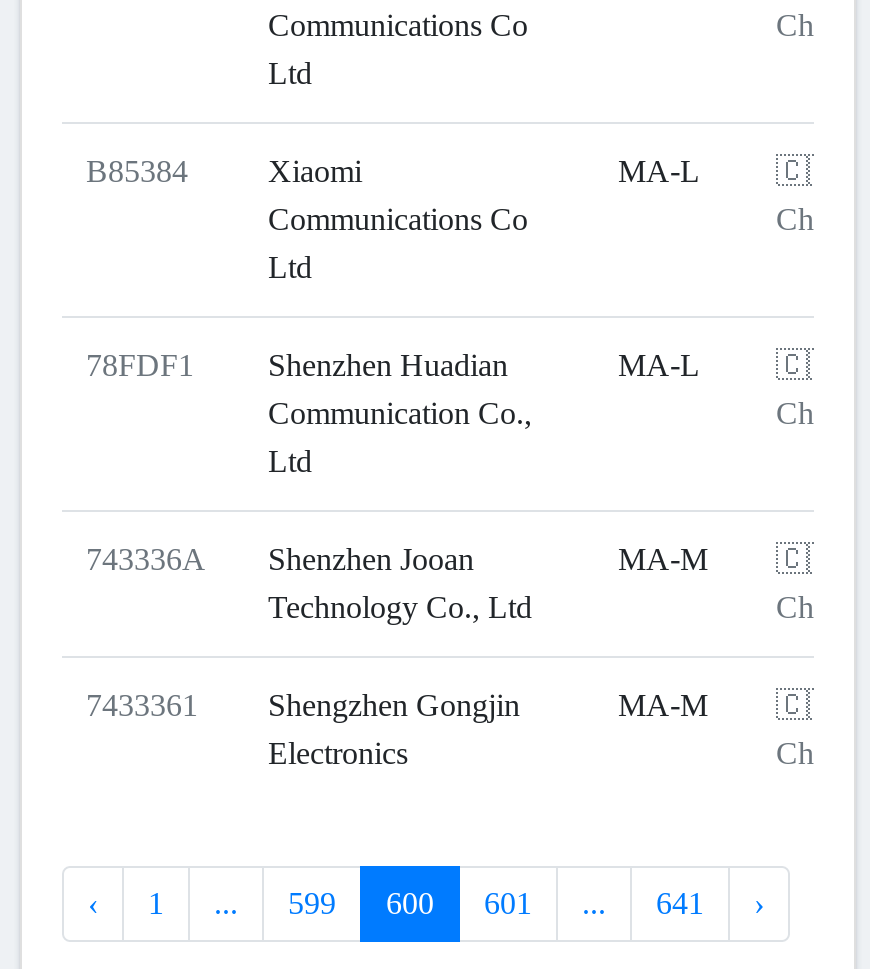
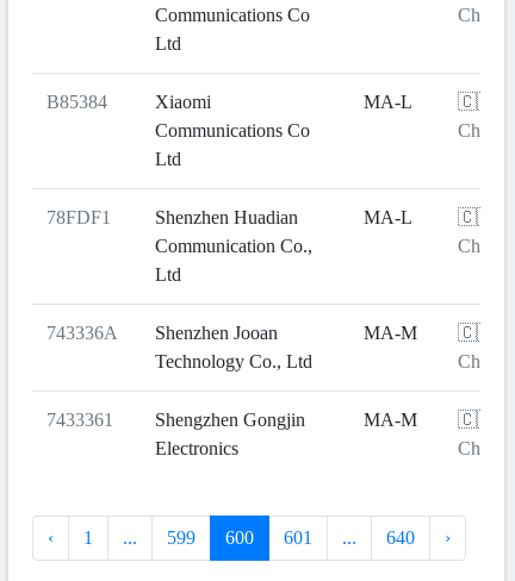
- 641
+ 640
